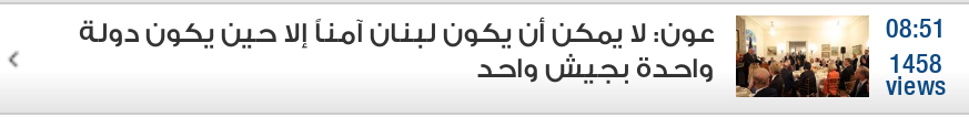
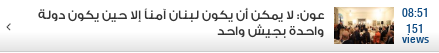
- 1458
+ 151
